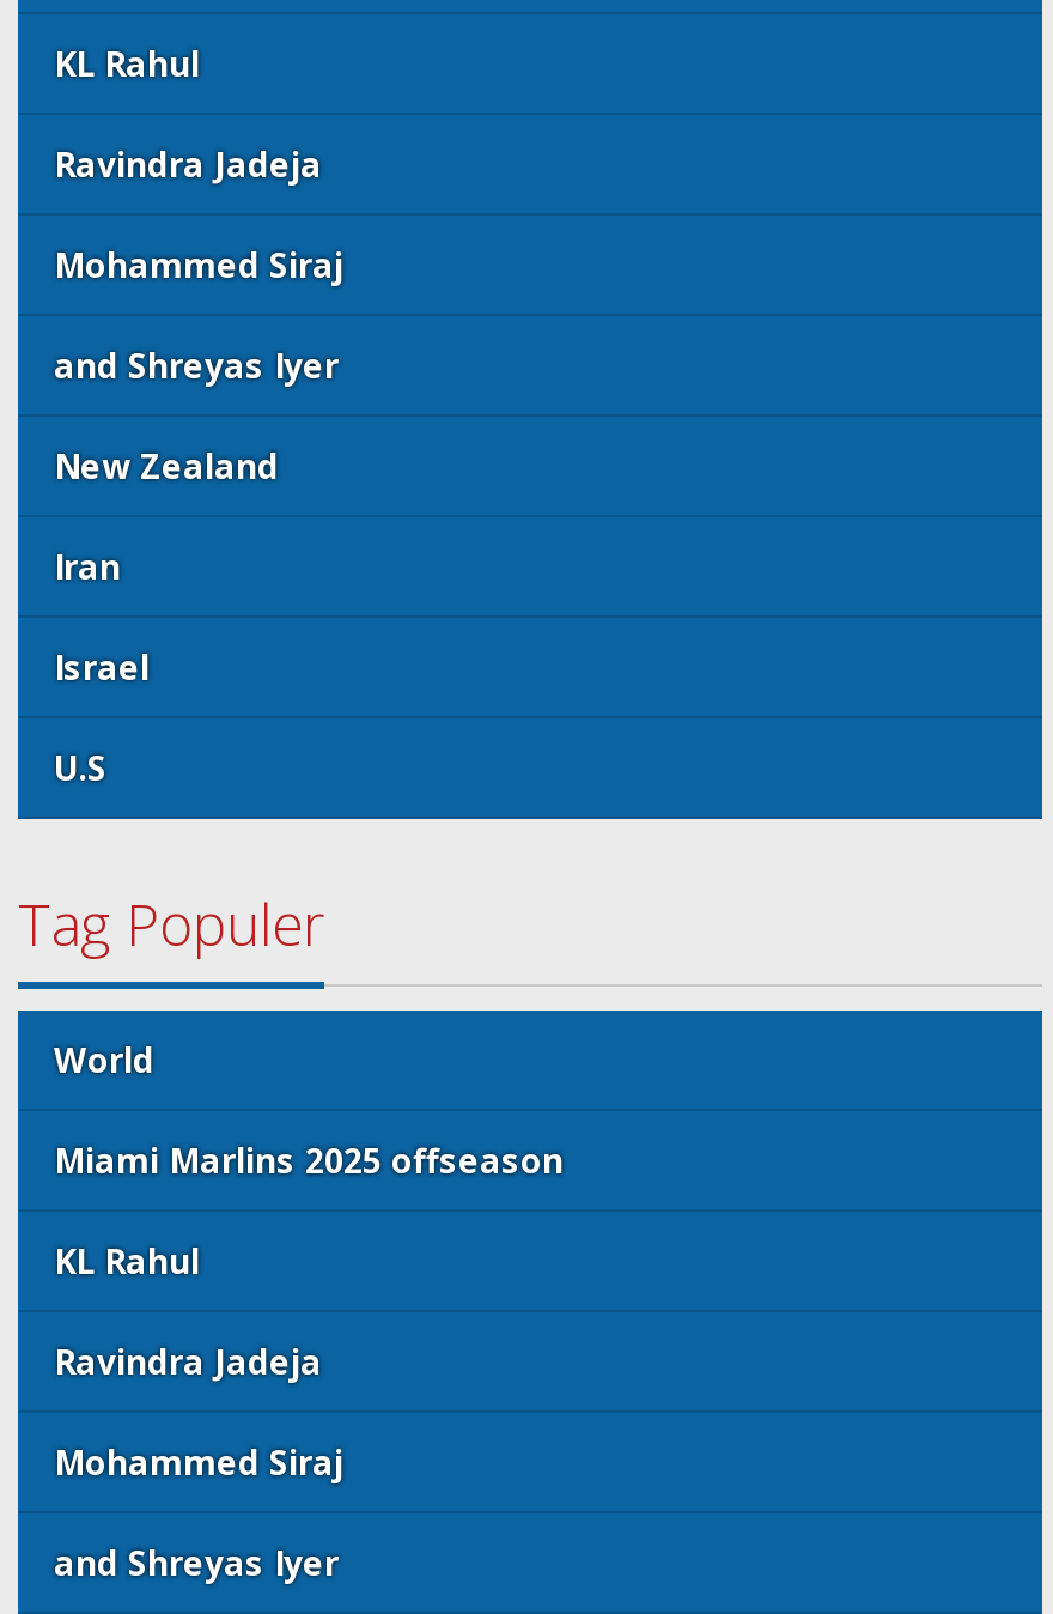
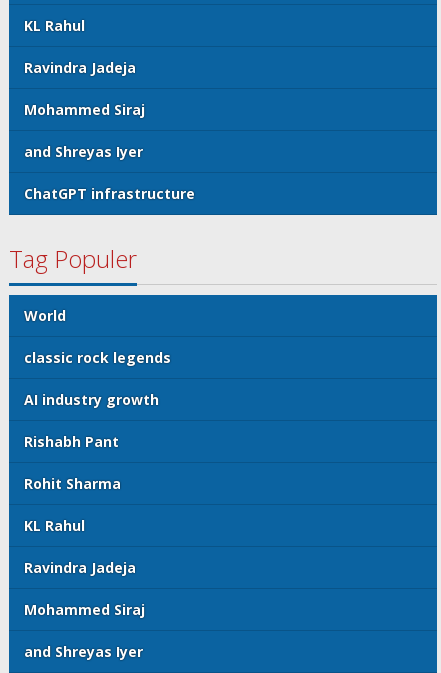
- New Zealand
- Iran
- Israel
- U.S
+ ChatGPT infrastructure

moved up: Tag Populer | World

- Miami Marlins 2025 offseason
+ classic rock legends
+ AI industry growth
+ Rishabh Pant
+ Rohit Sharma
